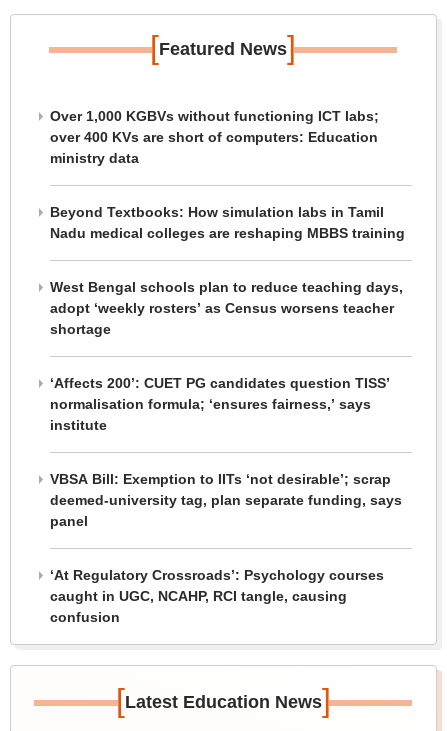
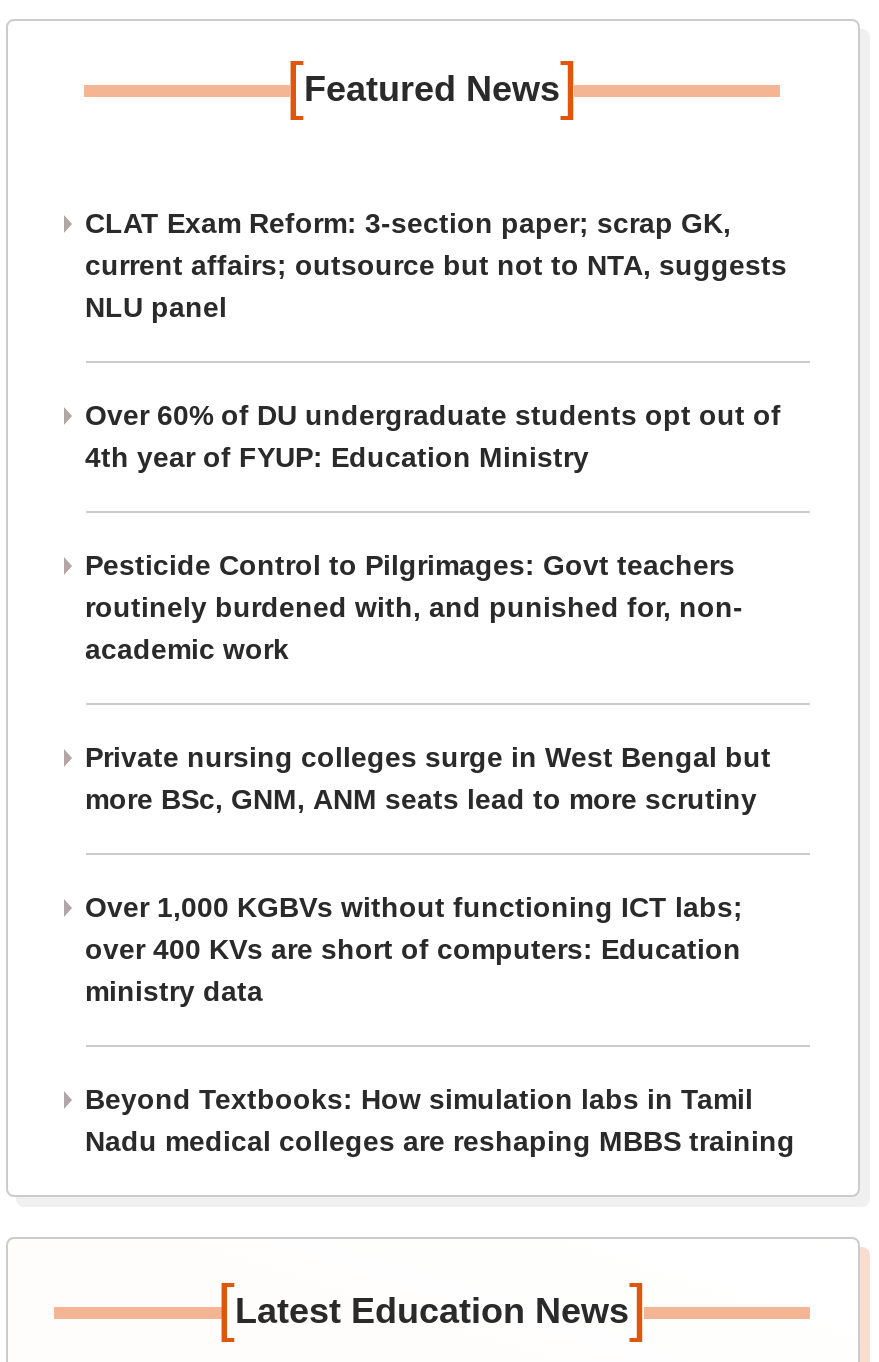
+ CLAT Exam Reform: 3-section paper; scrap GK,
+ current affairs; outsource but not to NTA, suggests
+ NLU panel
+ Over 60% of DU undergraduate students opt out of
+ 4th year of FYUP: Education Ministry
+ Pesticide Control to Pilgrimages: Govt teachers
+ routinely burdened with, and punished for, non-
+ academic work
+ Private nursing colleges surge in West Bengal but
+ more BSc, GNM, ANM seats lead to more scrutiny

moved down: Over 1,000 KGBVs without functioning ICT labs; | over 400 KVs are short of computers: Education | ministry data | Beyond Textbooks: How simulation labs in Tamil | Nadu medical colleges are reshaping MBBS training

- West Bengal schools plan to reduce teaching days,
- adopt ‘weekly rosters’ as Census worsens teacher
- shortage
- ‘Affects 200’: CUET PG candidates question TISS’
- normalisation formula; ‘ensures fairness,’ says
- institute
- VBSA Bill: Exemption to IITs ‘not desirable’; scrap
- deemed-university tag, plan separate funding, says
- panel
- ‘At Regulatory Crossroads’: Psychology courses
- caught in UGC, NCAHP, RCI tangle, causing
- confusion
